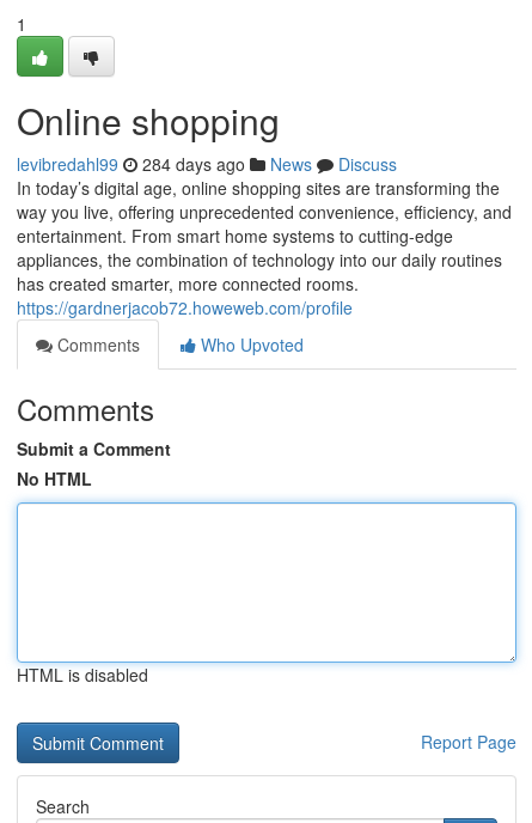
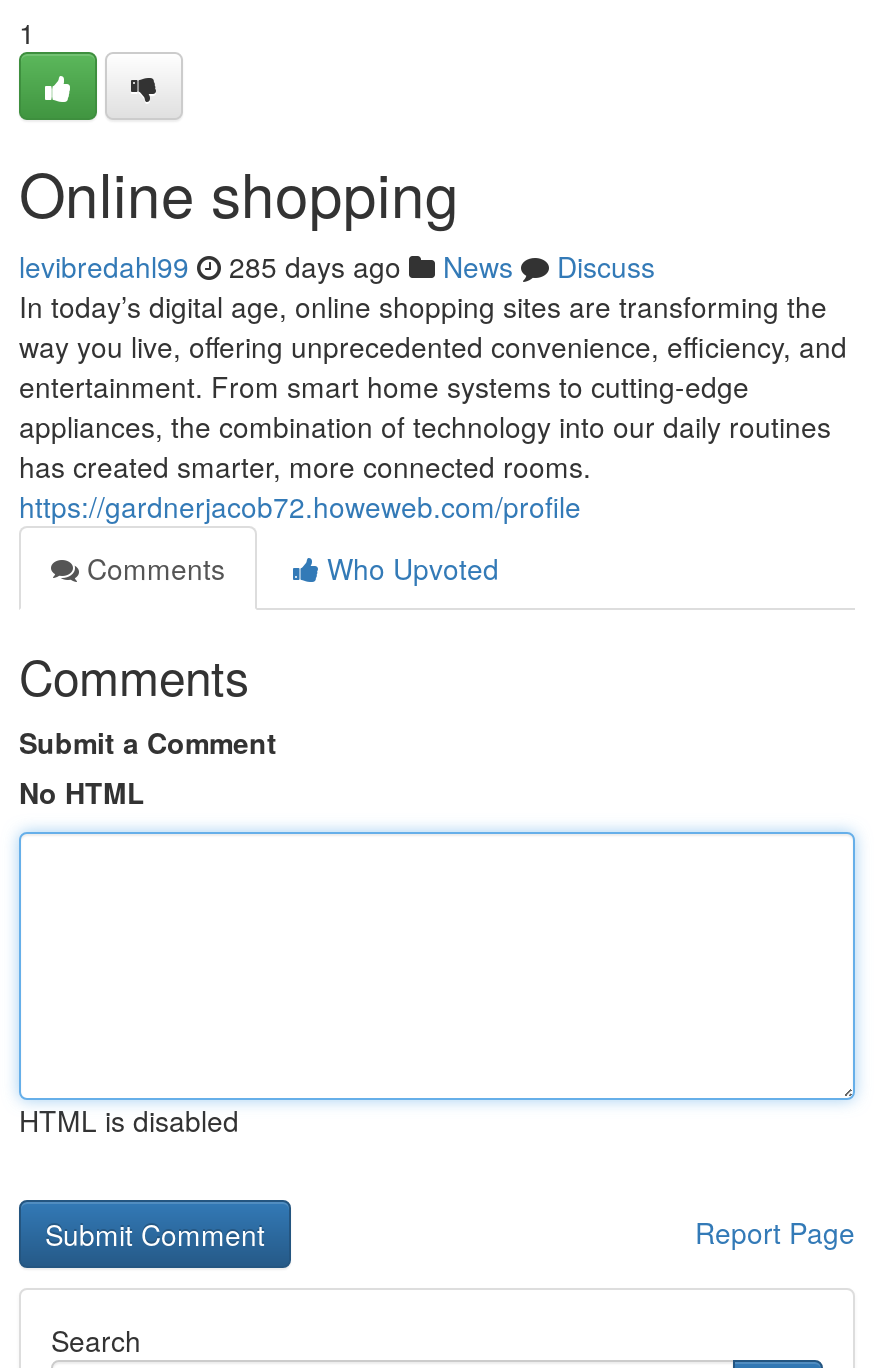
- levibredahl99 284 days ago News Discuss
+ levibredahl99 285 days ago News Discuss
